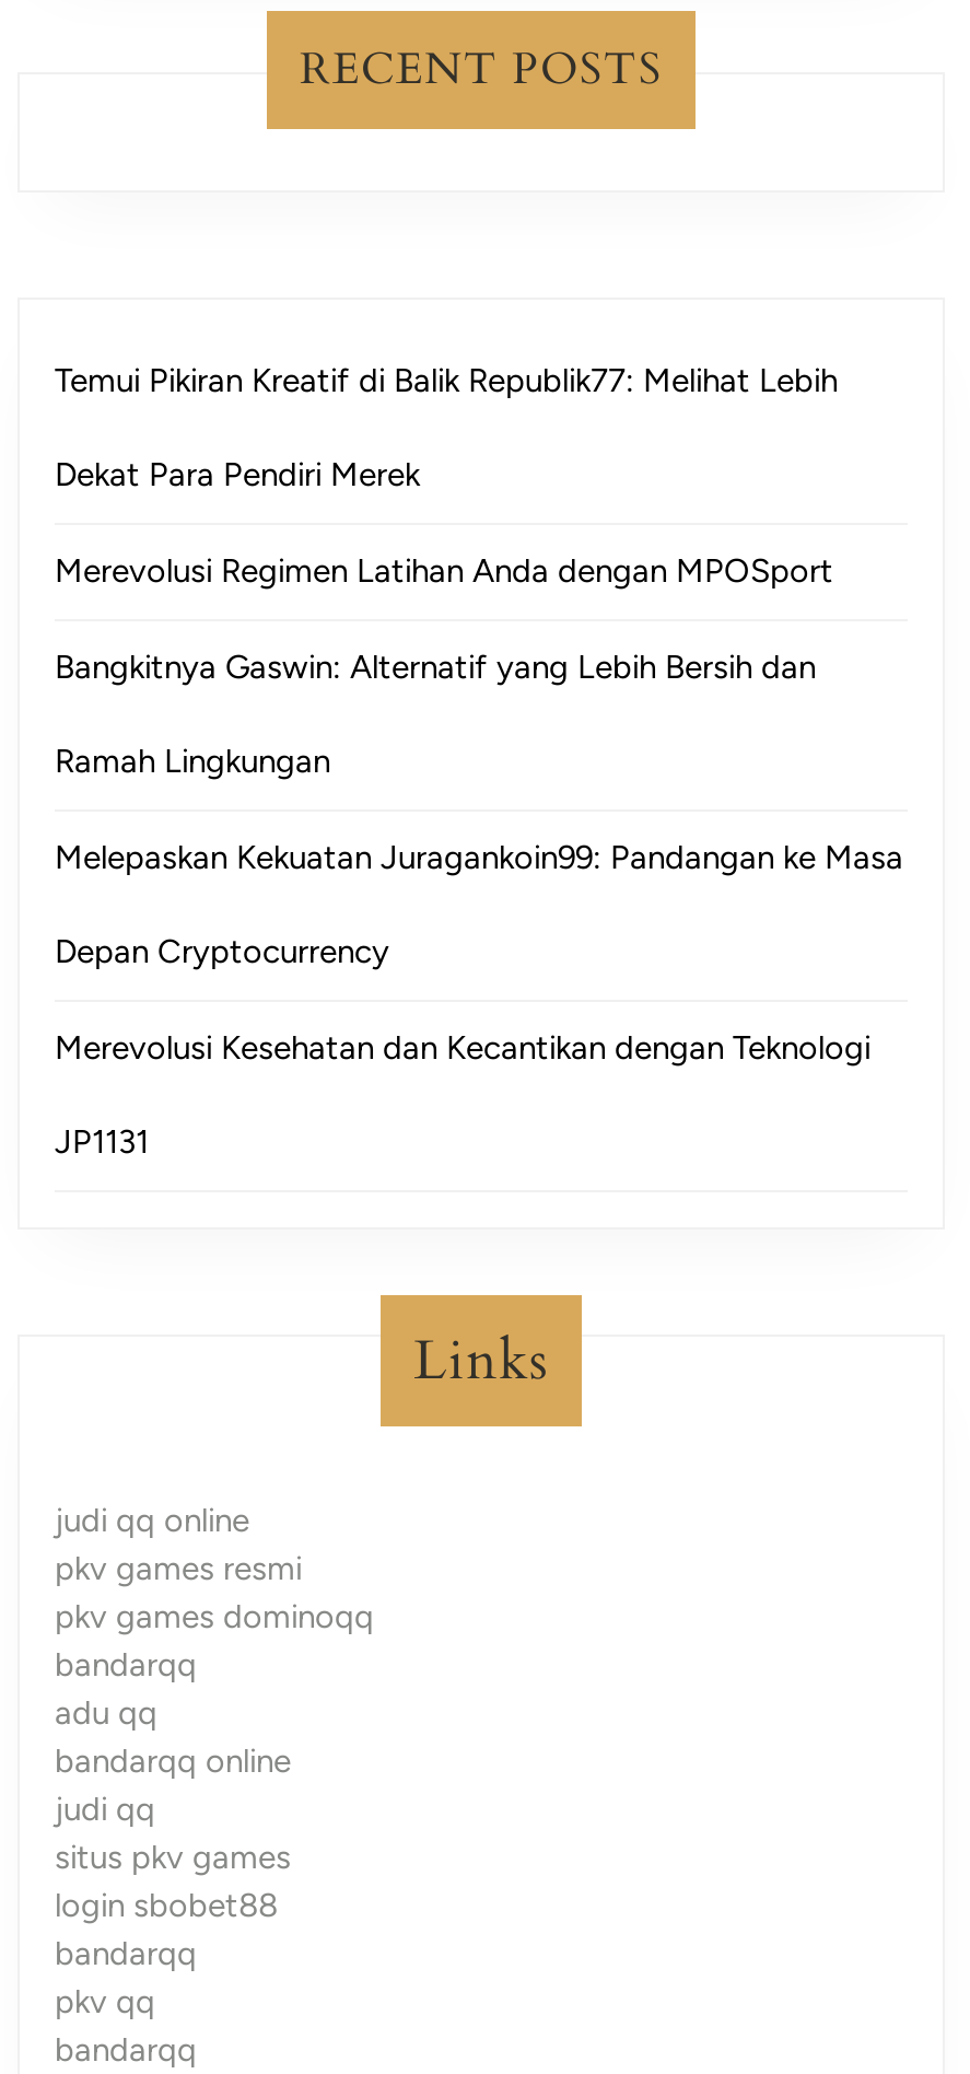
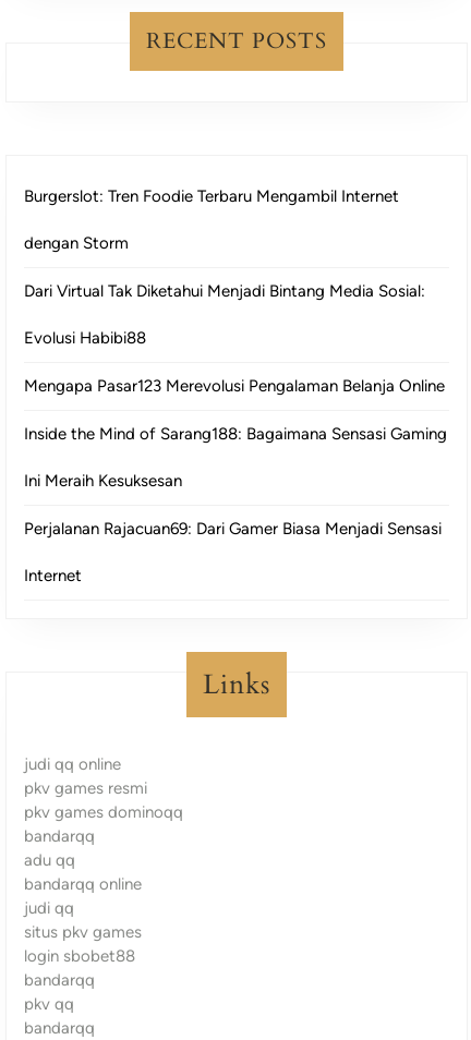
- Temui Pikiran Kreatif di Balik Republik77: Melihat Lebih
+ Burgerslot: Tren Foodie Terbaru Mengambil Internet

- Dekat Para Pendiri Merek
+ dengan Storm

- Merevolusi Regimen Latihan Anda dengan MPOSport
+ Dari Virtual Tak Diketahui Menjadi Bintang Media Sosial:

- Bangkitnya Gaswin: Alternatif yang Lebih Bersih dan
+ Evolusi Habibi88

- Ramah Lingkungan
+ Mengapa Pasar123 Merevolusi Pengalaman Belanja Online

- Melepaskan Kekuatan Juragankoin99: Pandangan ke Masa
+ Inside the Mind of Sarang188: Bagaimana Sensasi Gaming

- Depan Cryptocurrency
+ Ini Meraih Kesuksesan

- Merevolusi Kesehatan dan Kecantikan dengan Teknologi
+ Perjalanan Rajacuan69: Dari Gamer Biasa Menjadi Sensasi

- JP1131
+ Internet
